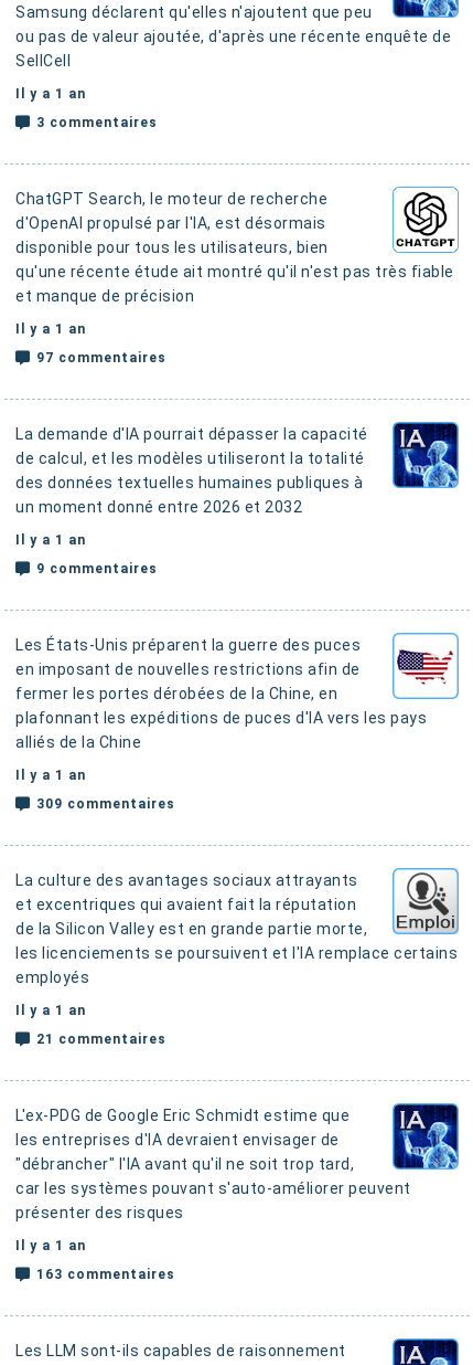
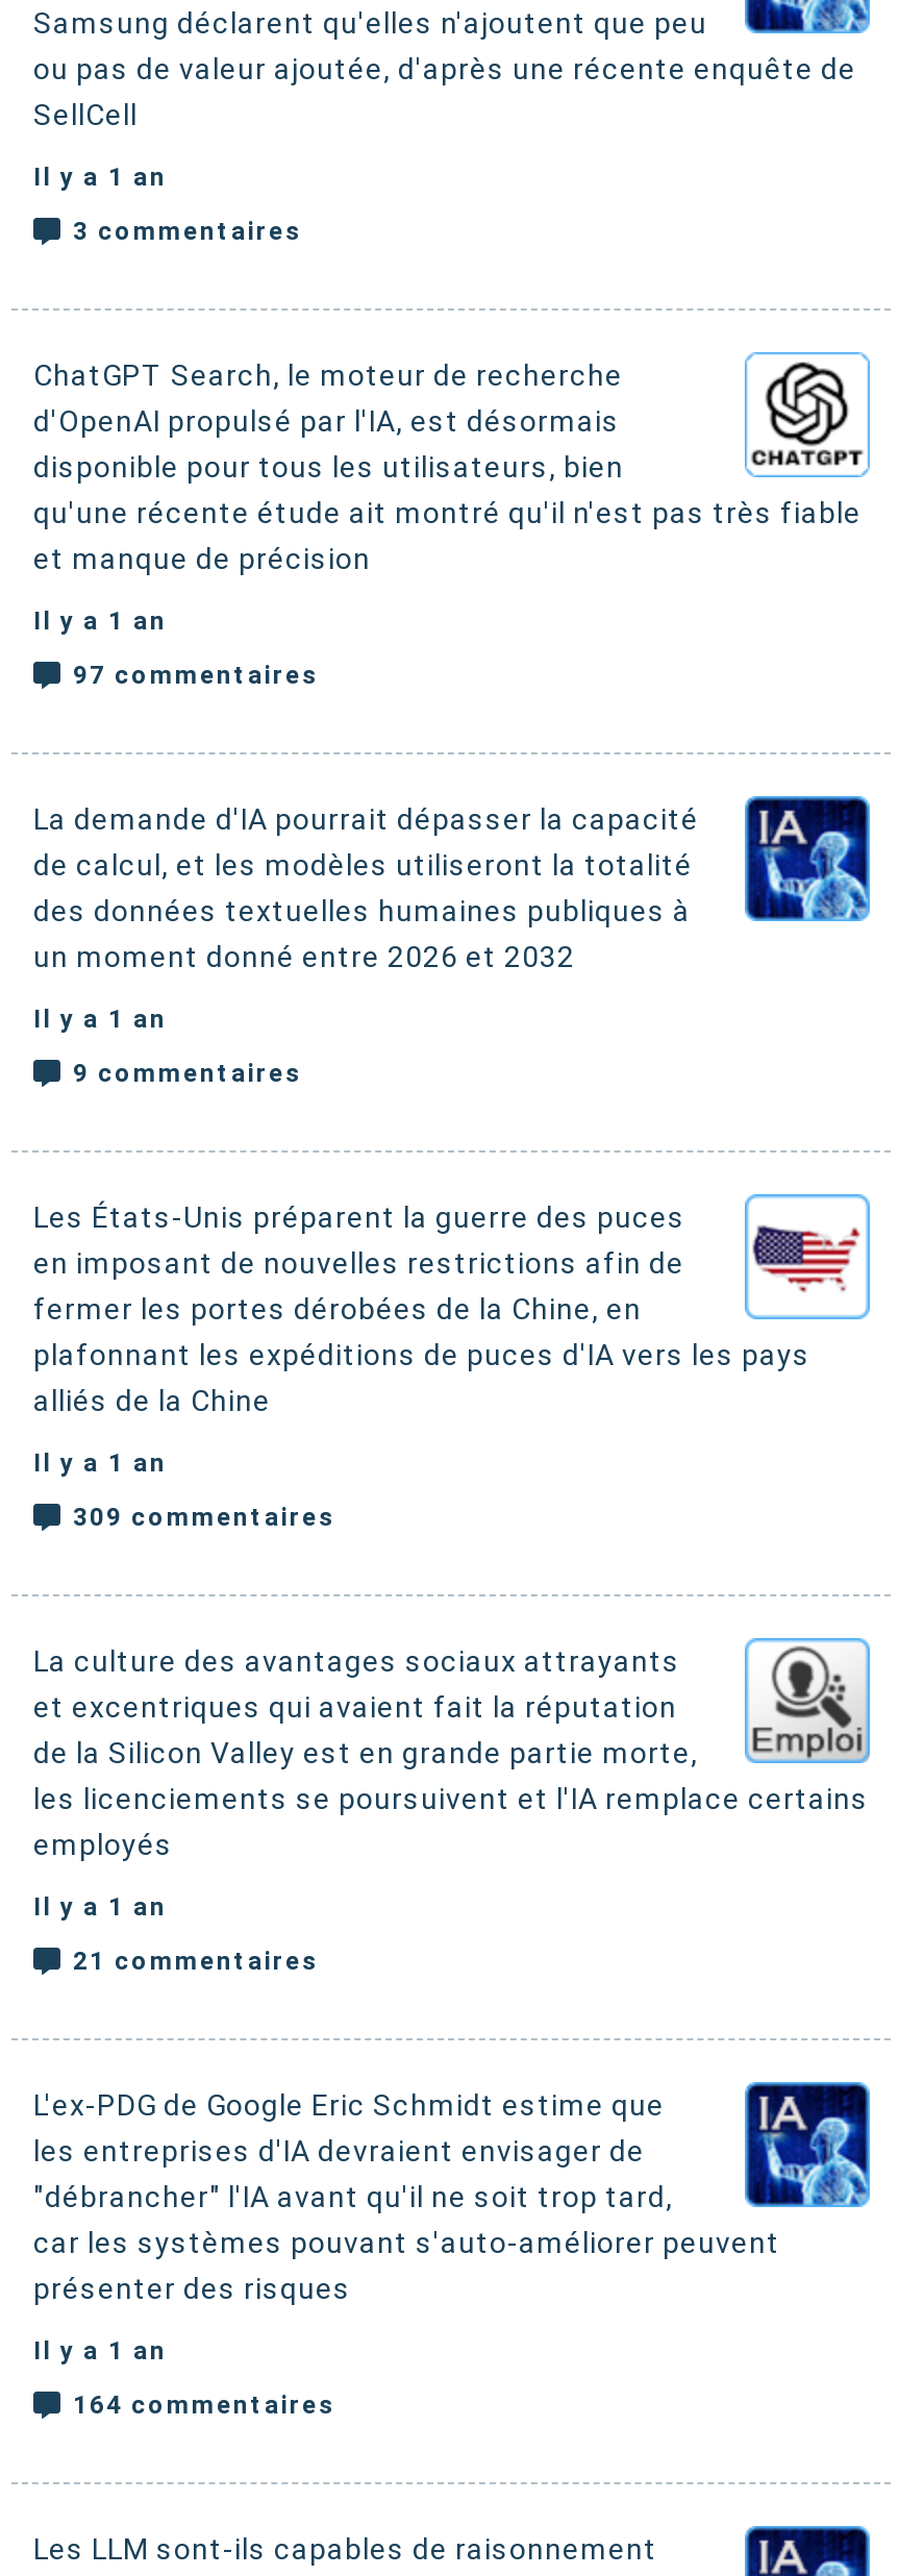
- 163 commentaires
+ 164 commentaires
